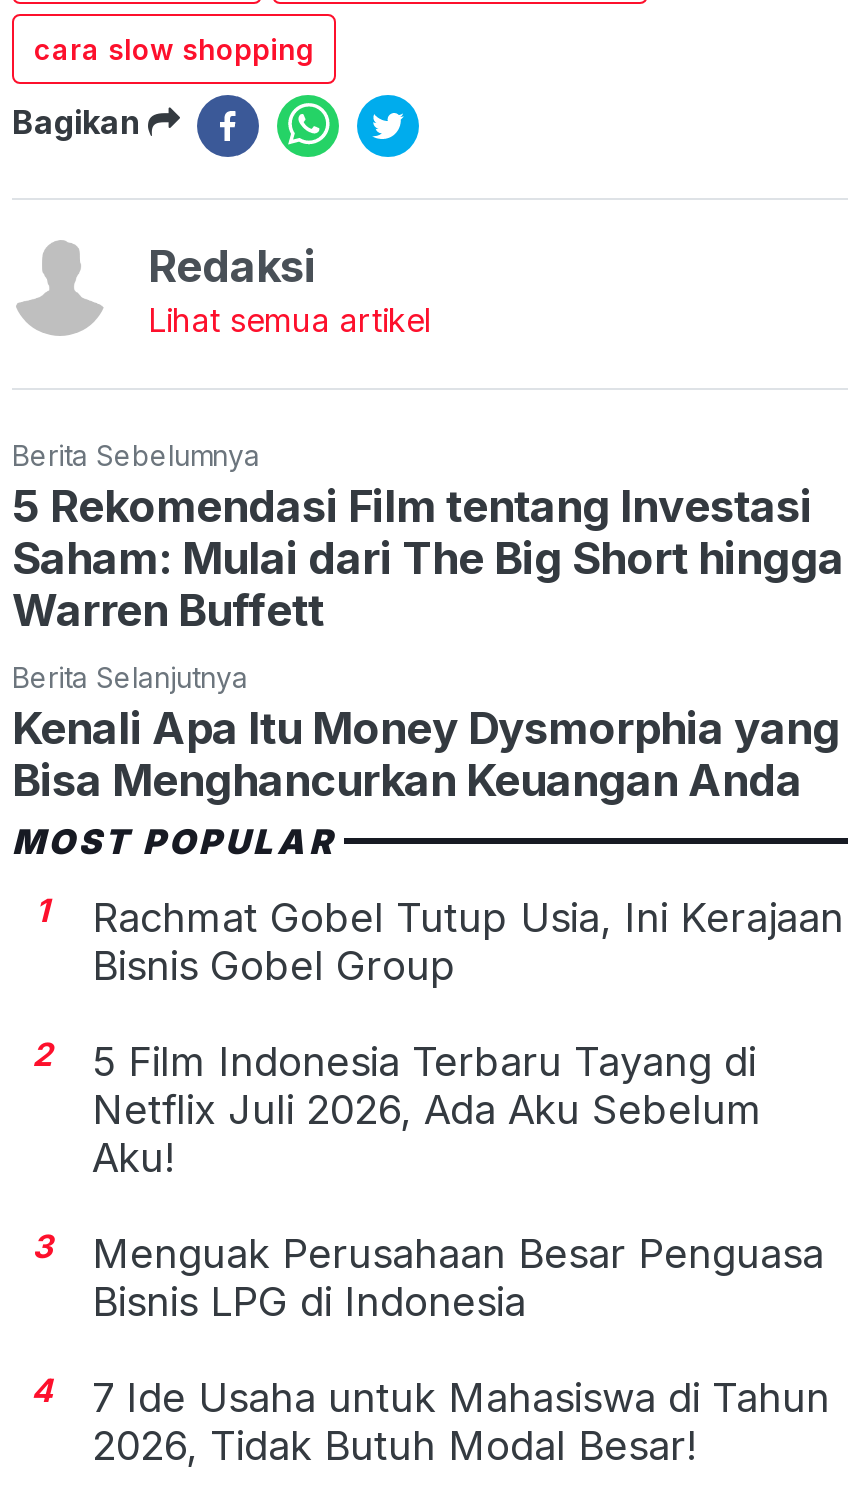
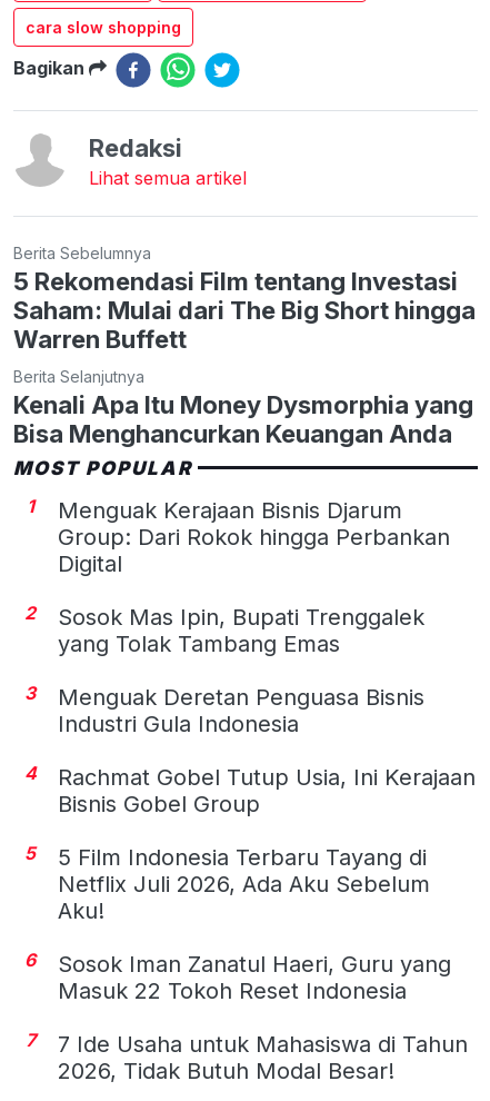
+ Menguak Kerajaan Bisnis Djarum
+ Group: Dari Rokok hingga Perbankan
+ Digital
+ 2
+ Sosok Mas Ipin, Bupati Trenggalek
+ yang Tolak Tambang Emas
+ 3
+ Menguak Deretan Penguasa Bisnis
+ Industri Gula Indonesia
+ 4

- 2 5 Film Indonesia Terbaru Tayang di
+ 5 5 Film Indonesia Terbaru Tayang di

- 3
- Menguak Perusahaan Besar Penguasa
- Bisnis LPG di Indonesia
+ 6
+ Sosok Iman Zanatul Haeri, Guru yang
+ Masuk 22 Tokoh Reset Indonesia

- 4 7 Ide Usaha untuk Mahasiswa di Tahun
+ 7 7 Ide Usaha untuk Mahasiswa di Tahun
